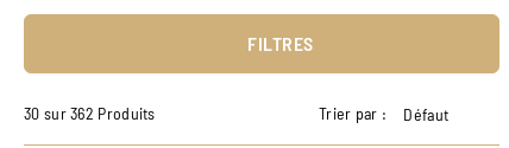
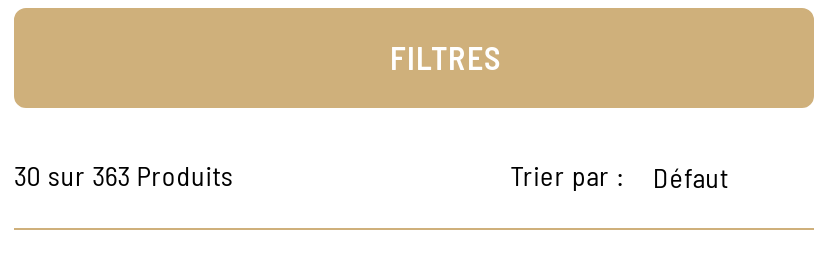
- 30 sur 362 Produits
+ 30 sur 363 Produits
